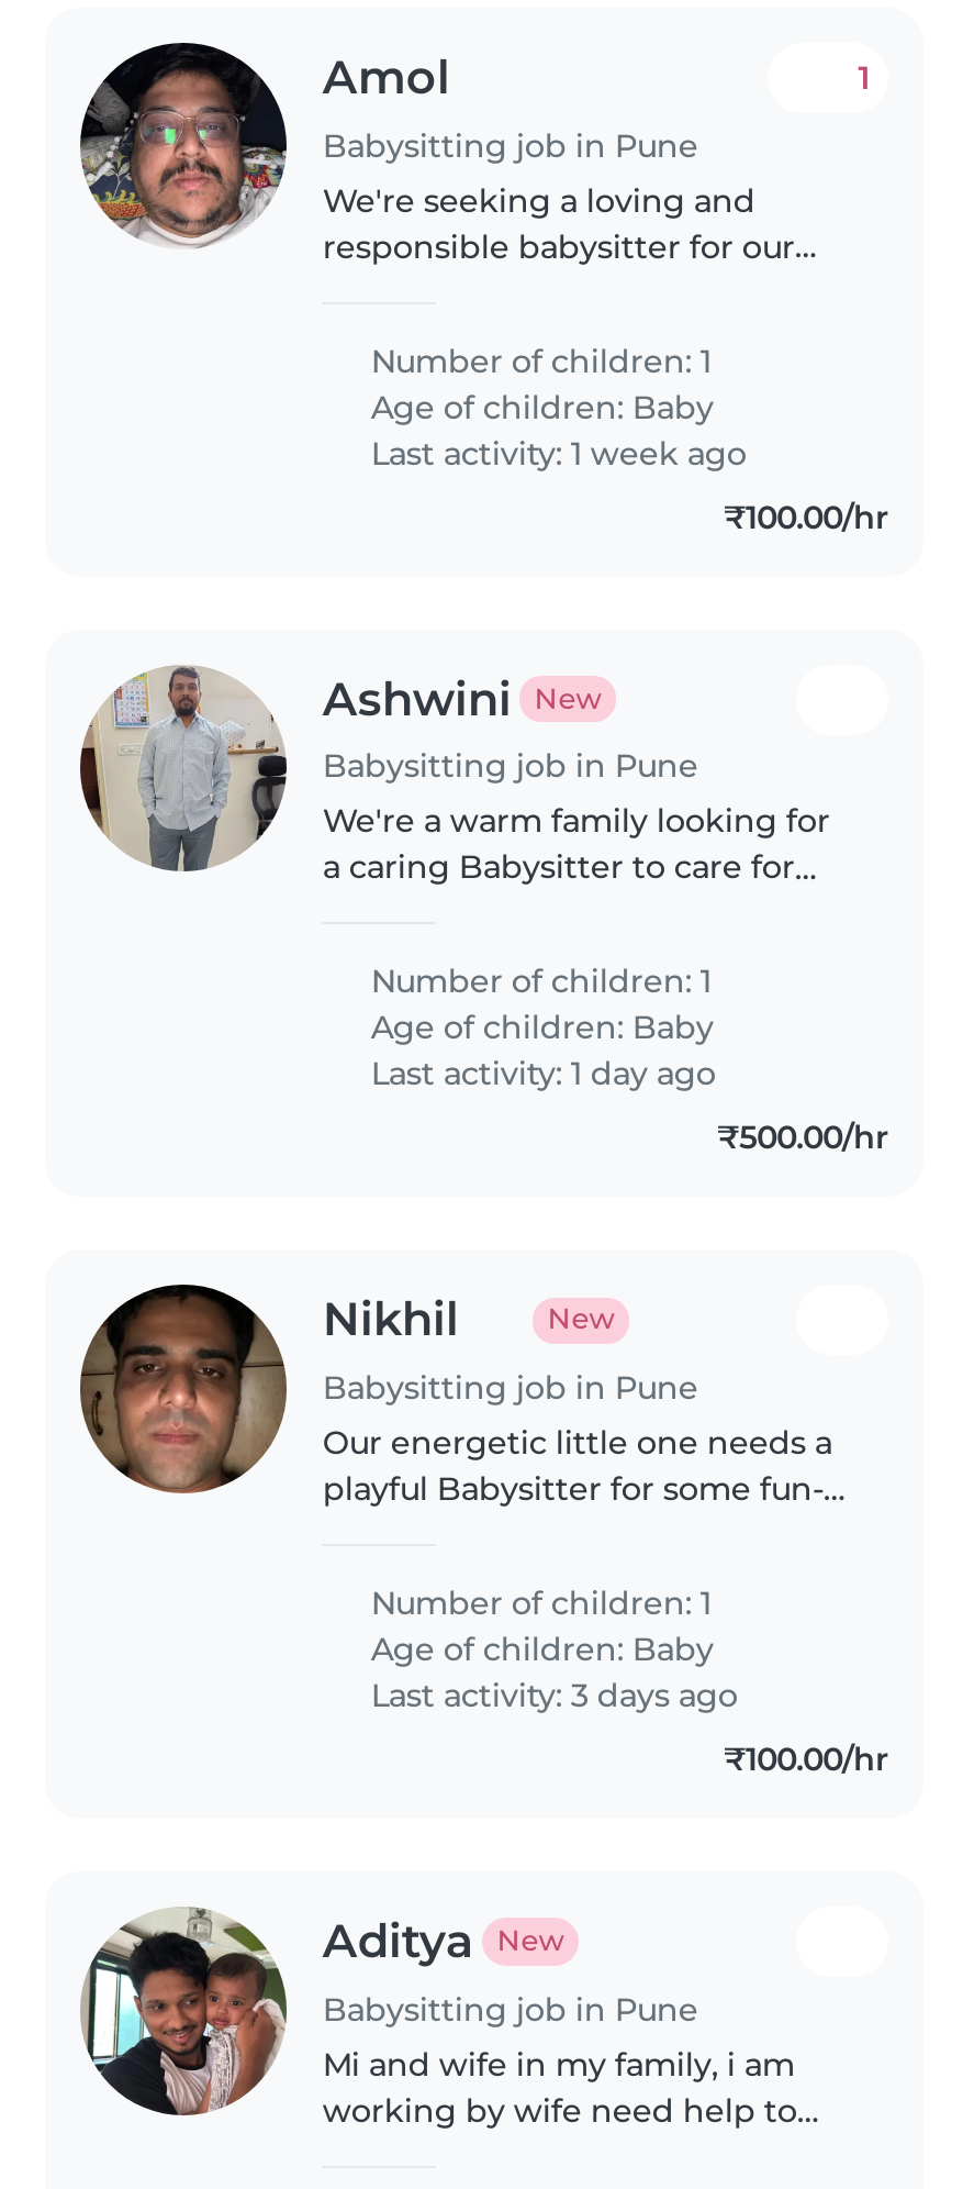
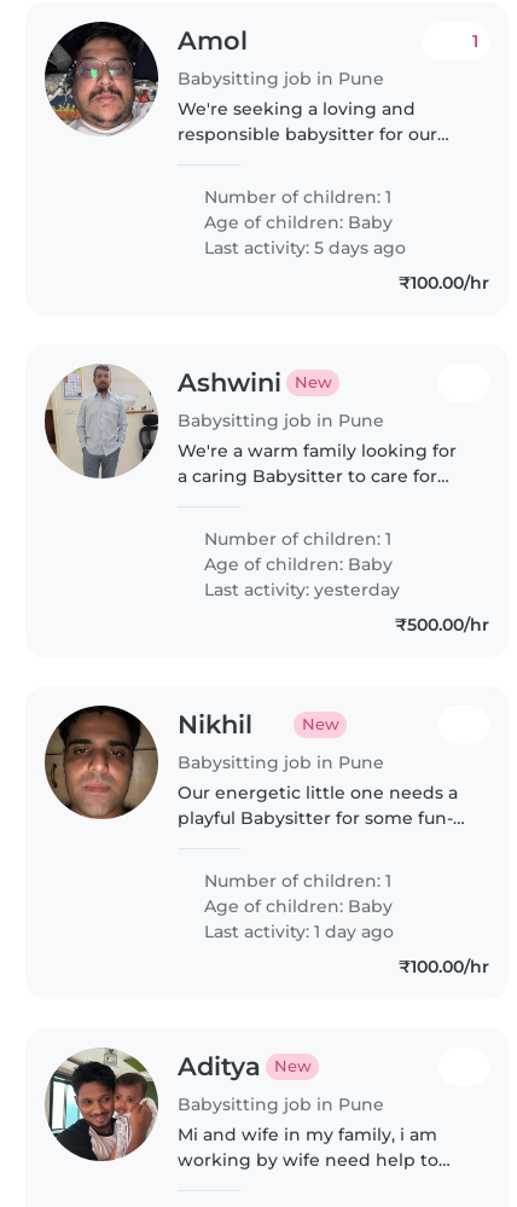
- Last activity: 1 week ago
+ Last activity: 5 days ago

moved down: Last activity: 1 day ago

+ Last activity: yesterday

- Last activity: 3 days ago
